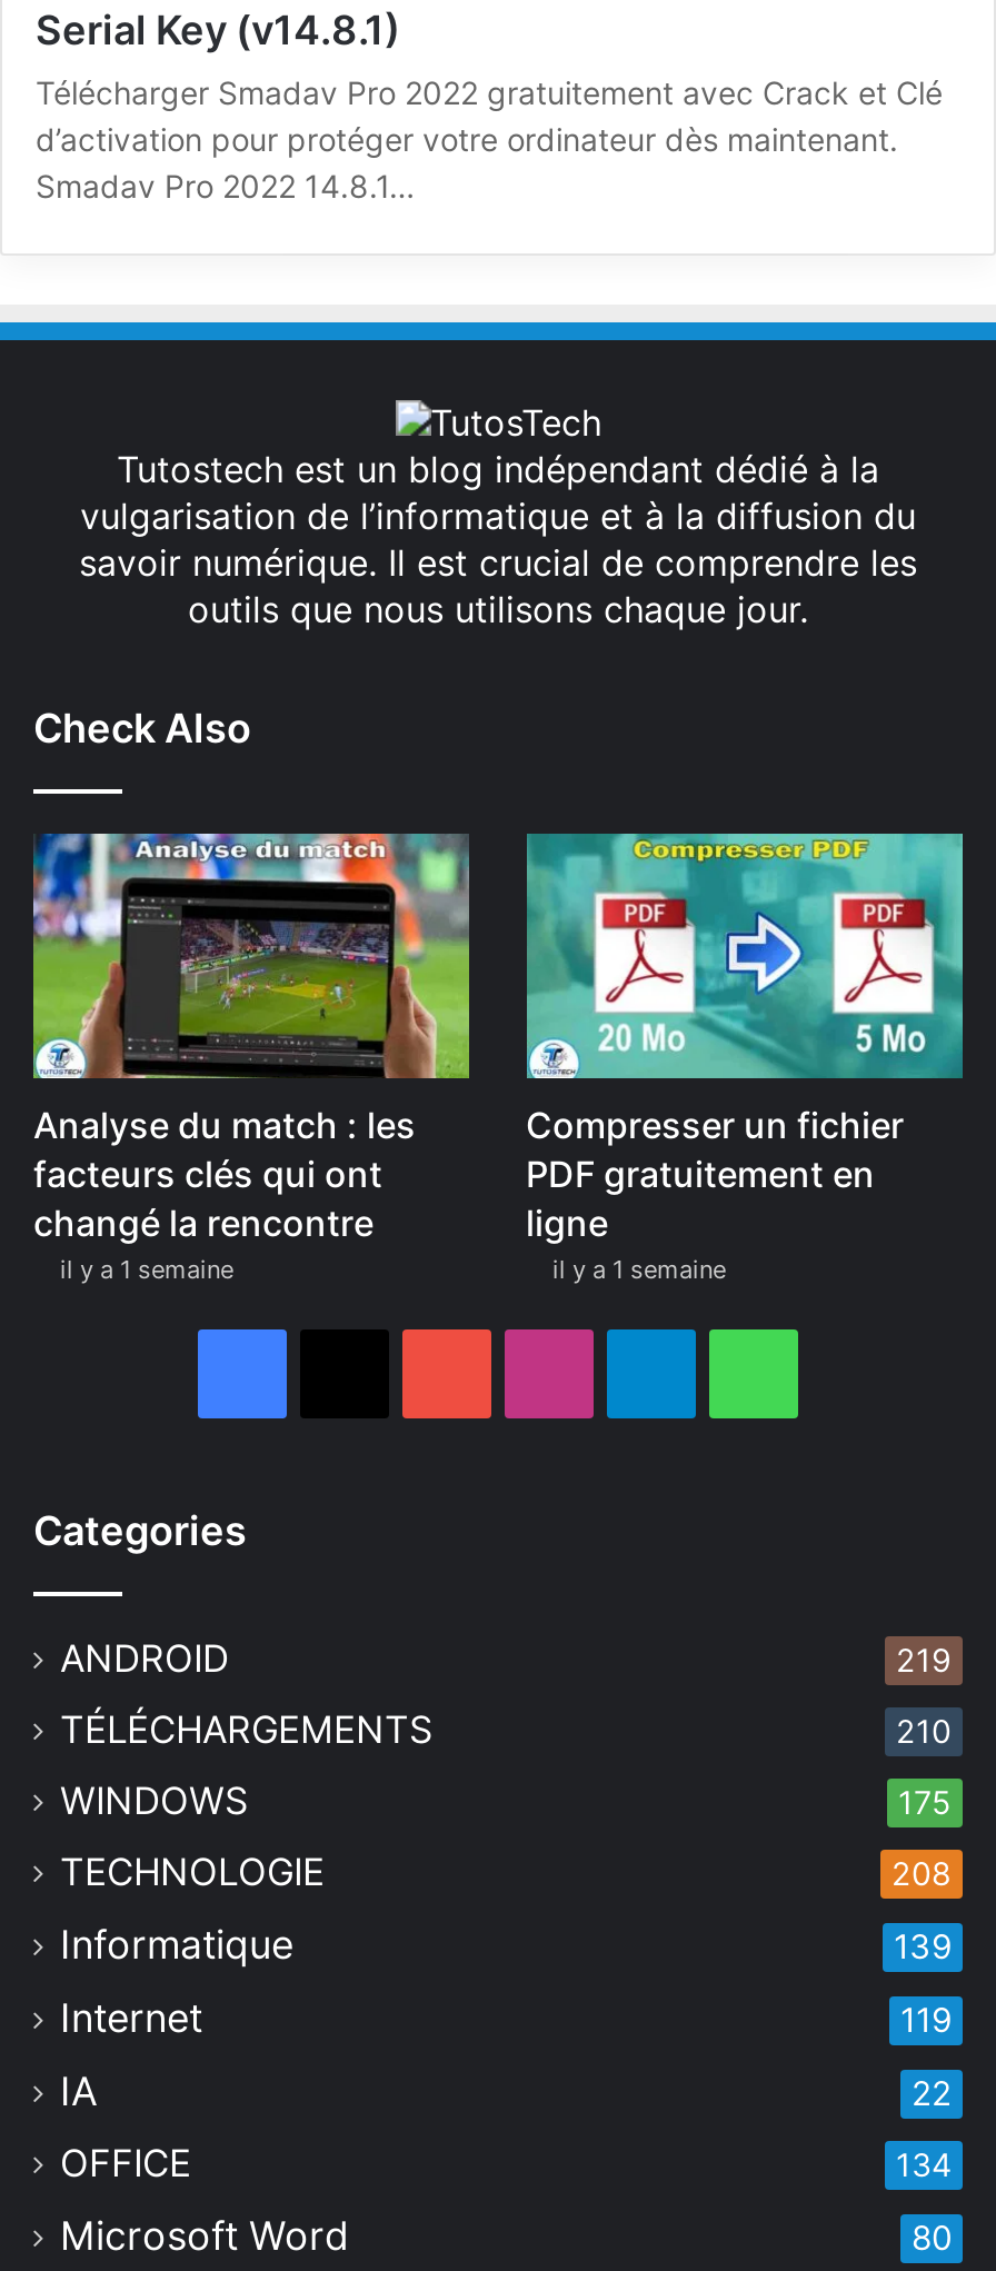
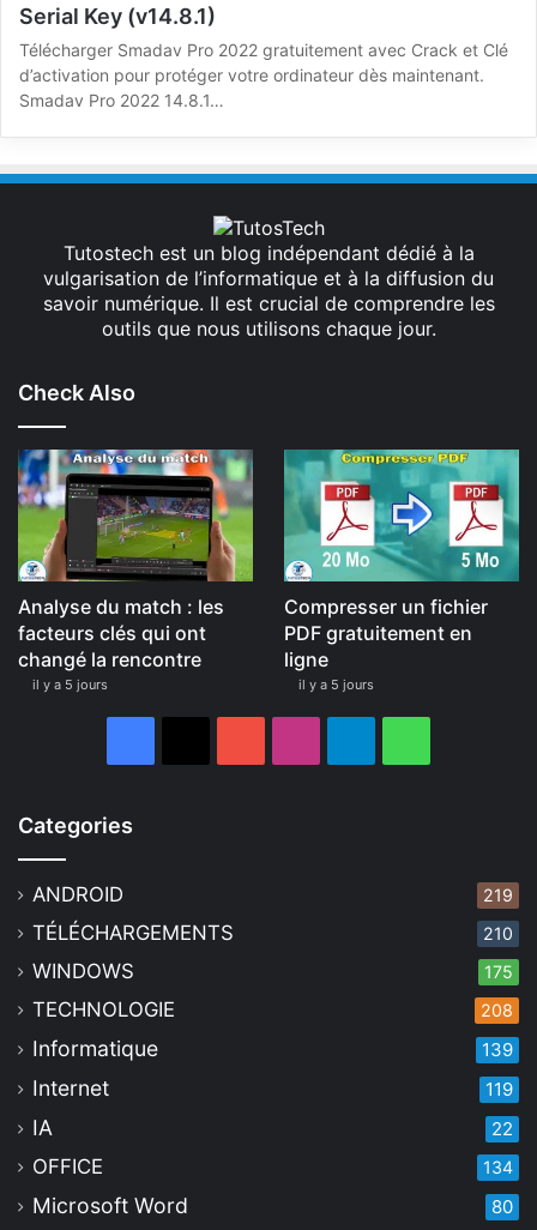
- il y a 1 semaine
+ il y a 5 jours

- il y a 1 semaine
+ il y a 5 jours
